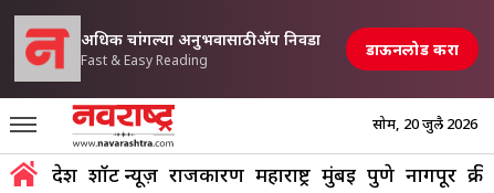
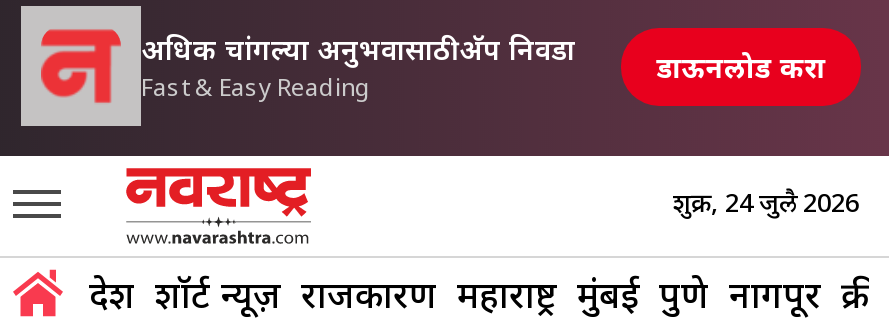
- सोम, 20 जुलै 2026
+ शुक्र, 24 जुलै 2026
